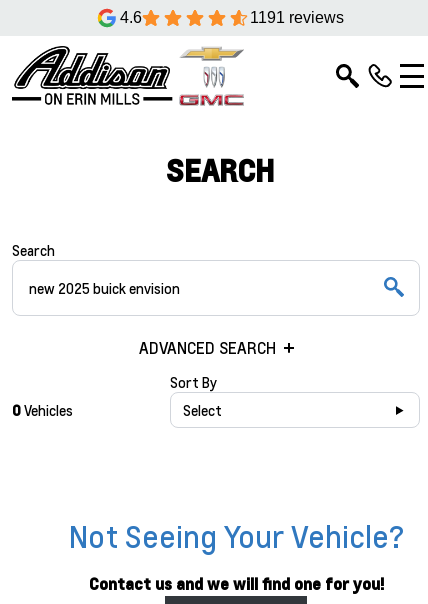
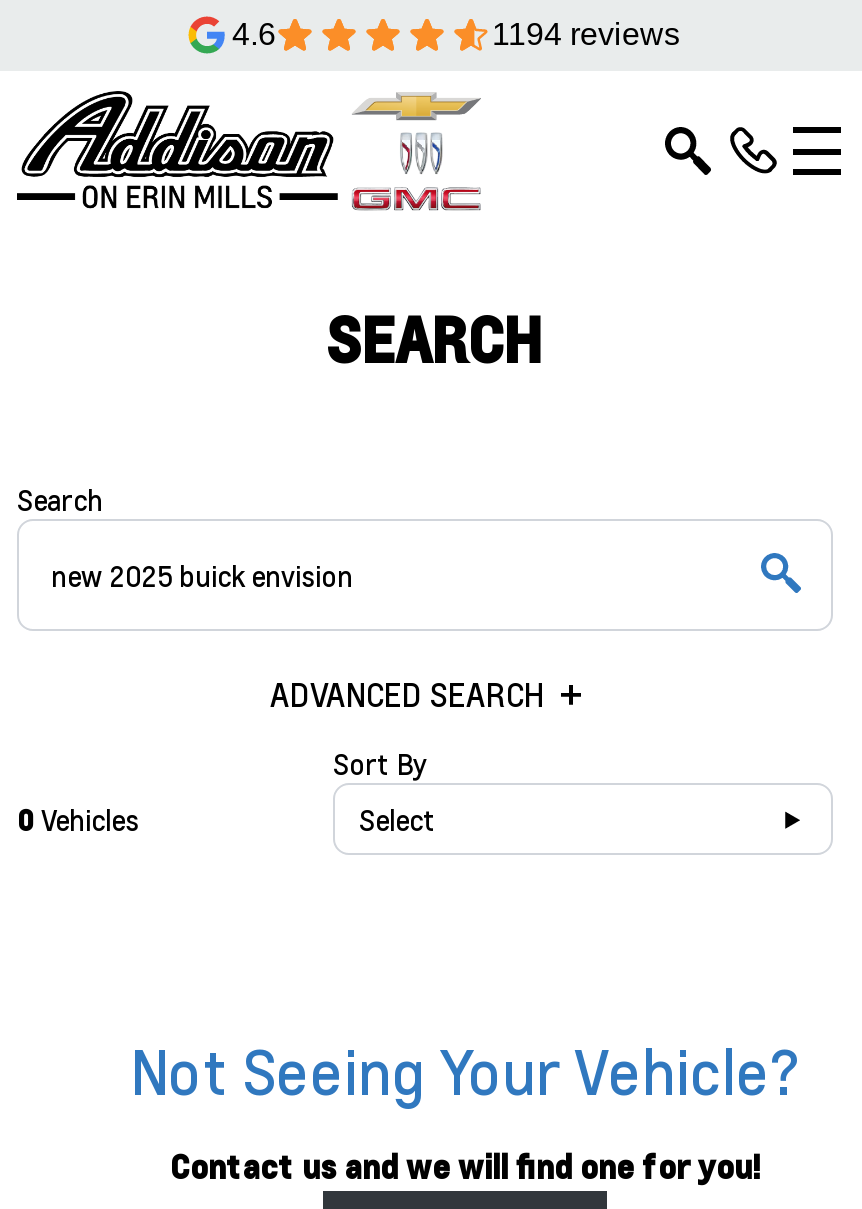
- 1191 reviews
+ 1194 reviews
